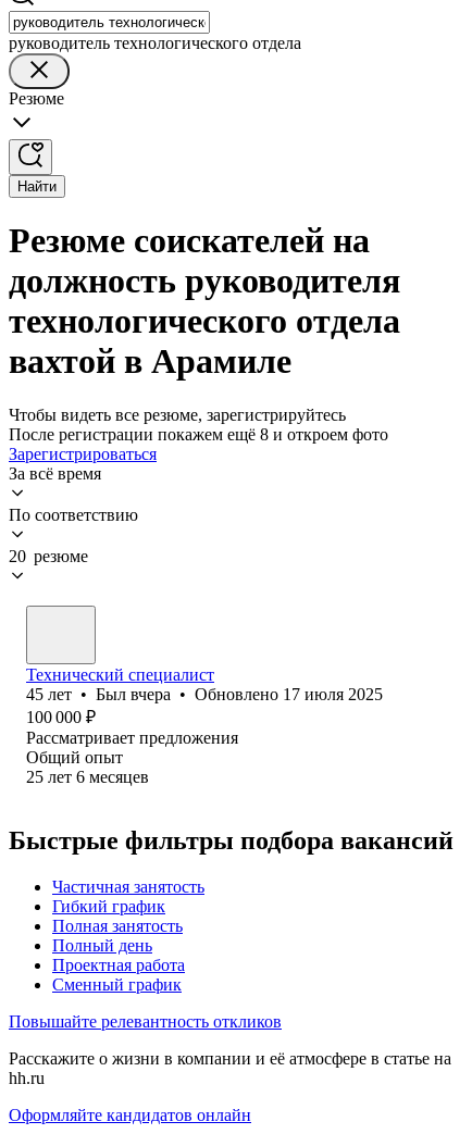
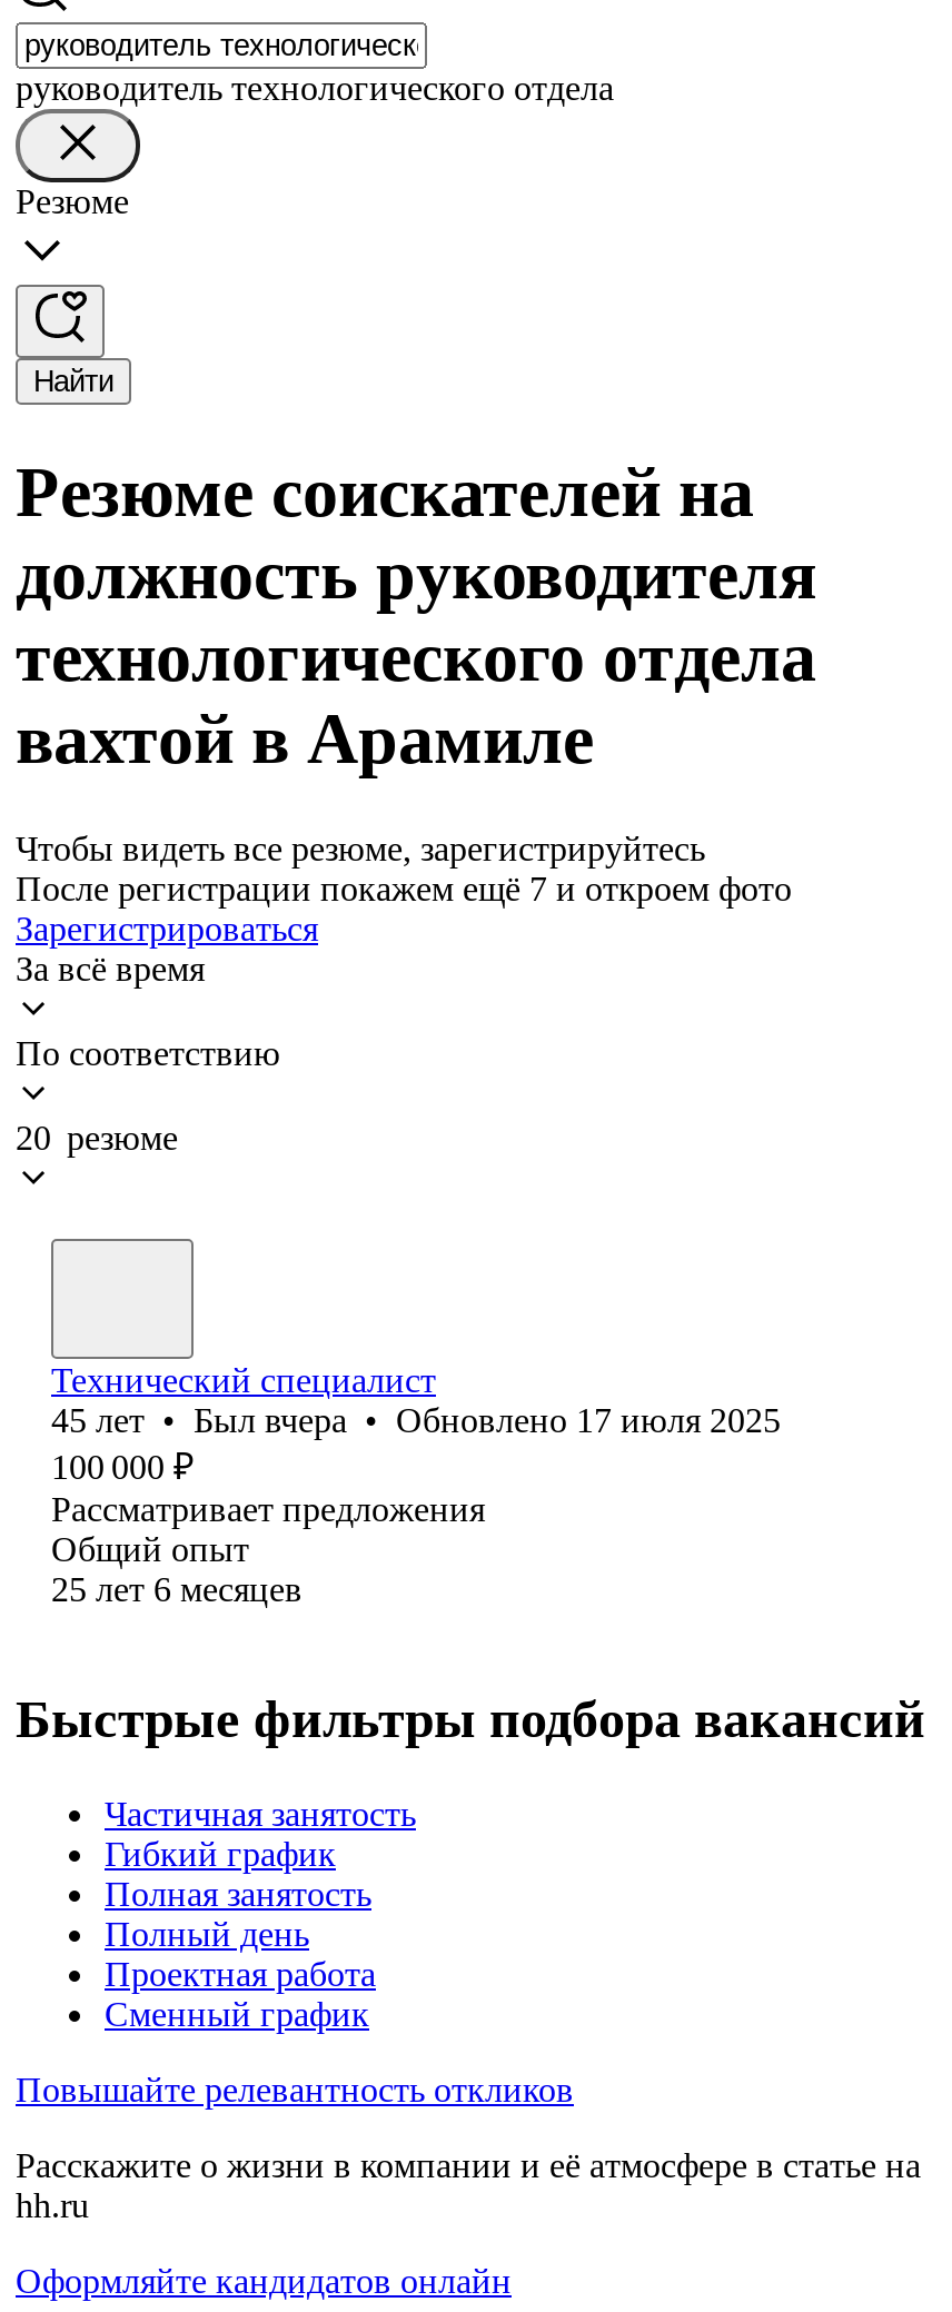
- После регистрации покажем ещё 8 и откроем фото
+ После регистрации покажем ещё 7 и откроем фото
